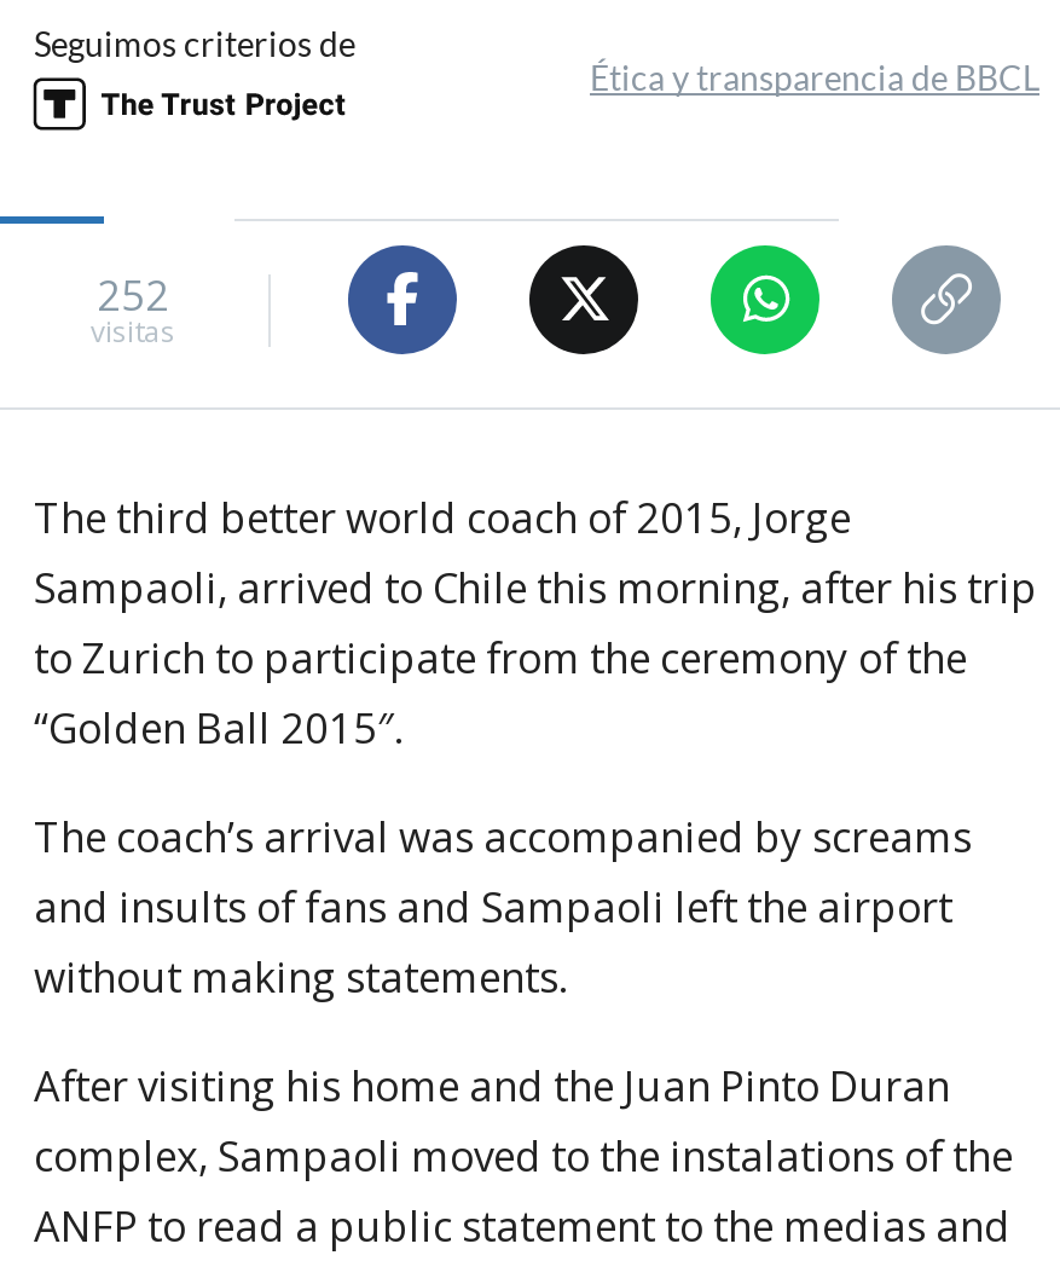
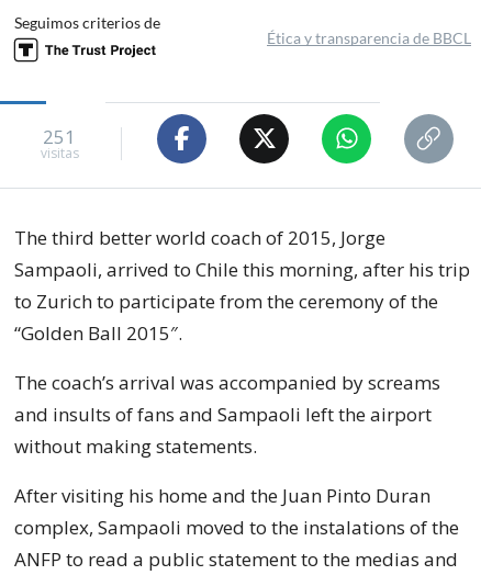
- 252
+ 251
